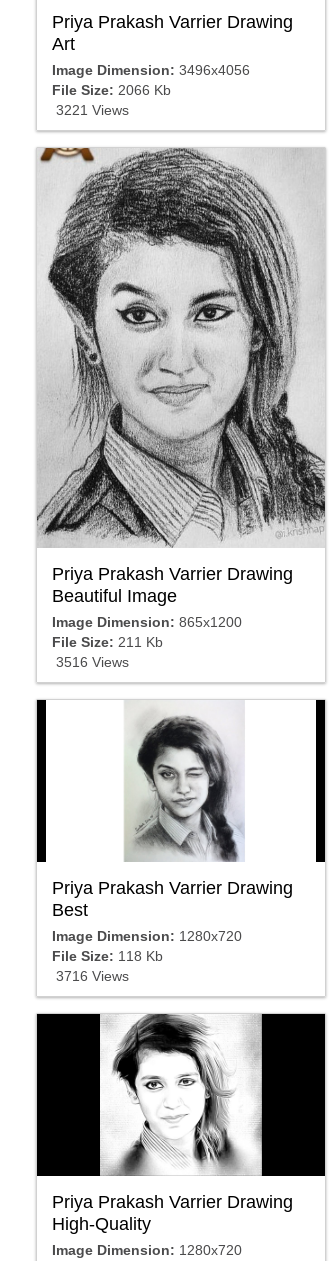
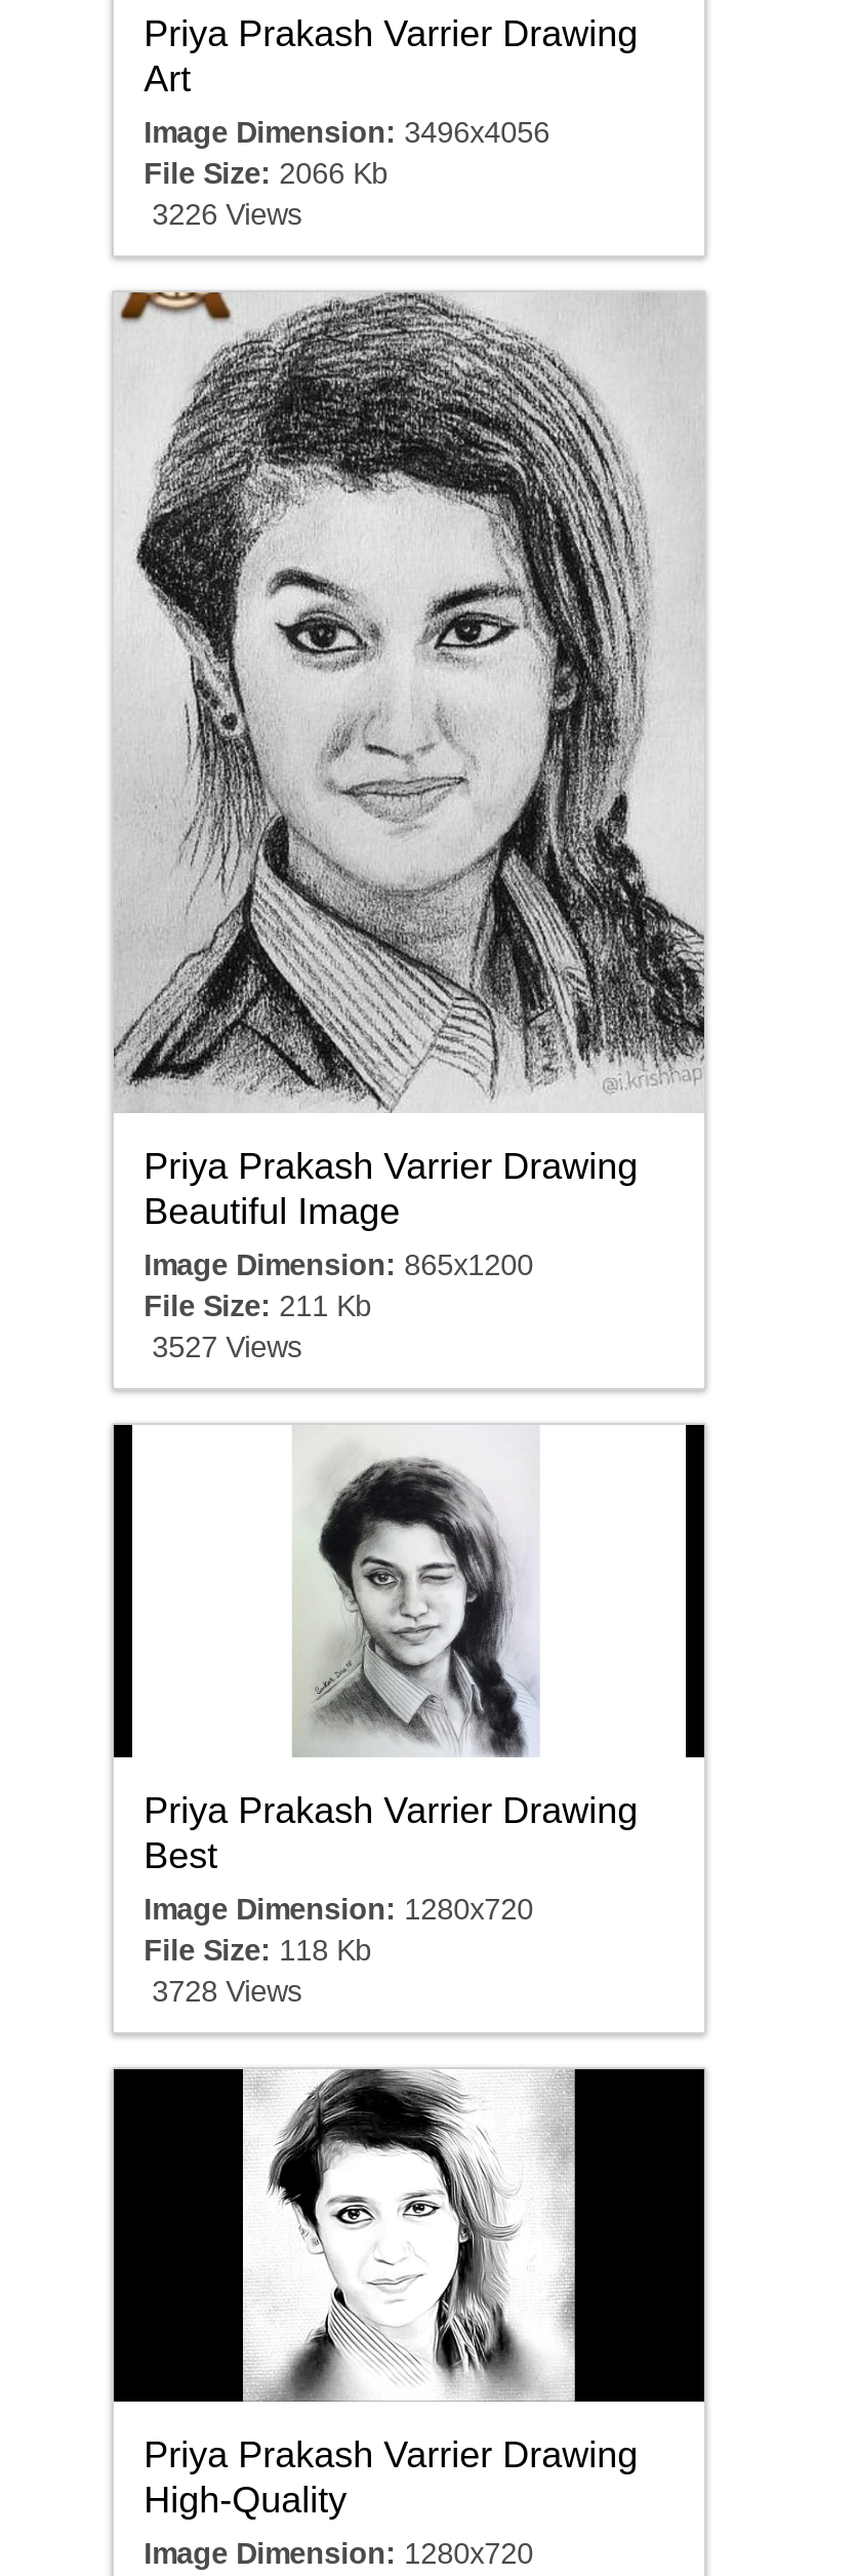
- 3221 Views
+ 3226 Views

- 3516 Views
+ 3527 Views

- 3716 Views
+ 3728 Views
